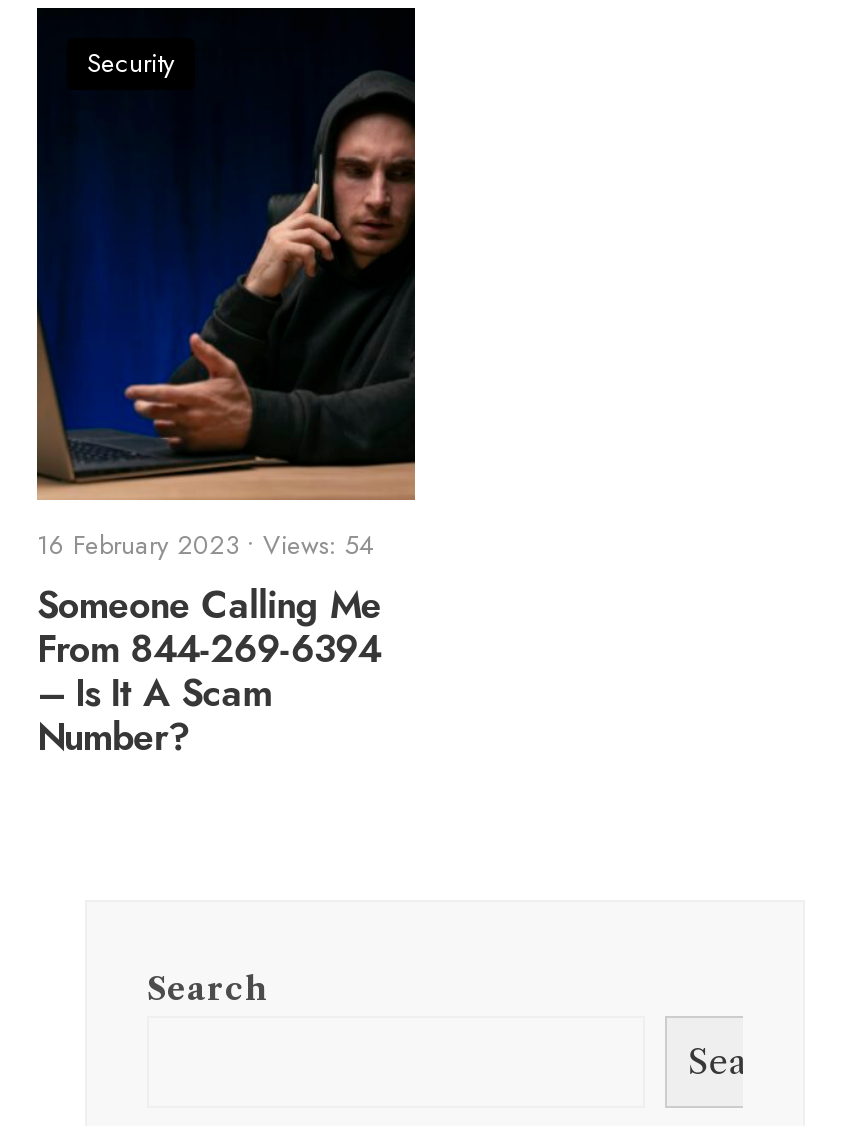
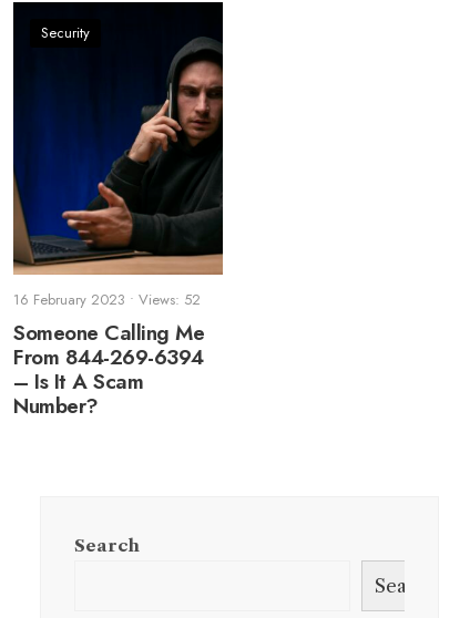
- 16 February 2023 • Views: 54
+ 16 February 2023 • Views: 52
